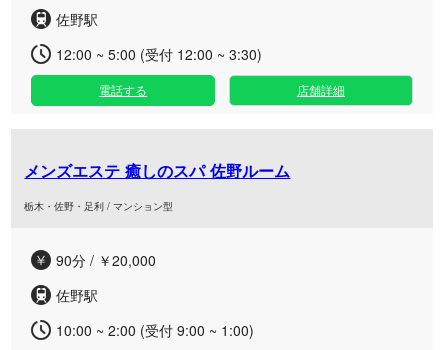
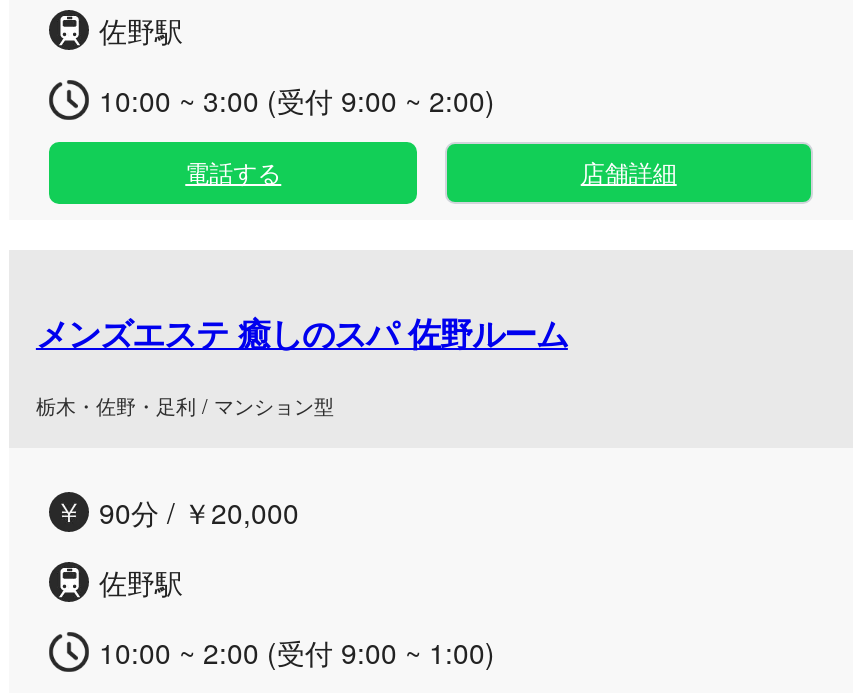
- 12:00 ~ 5:00 (受付 12:00 ~ 3:30)
+ 10:00 ~ 3:00 (受付 9:00 ~ 2:00)
